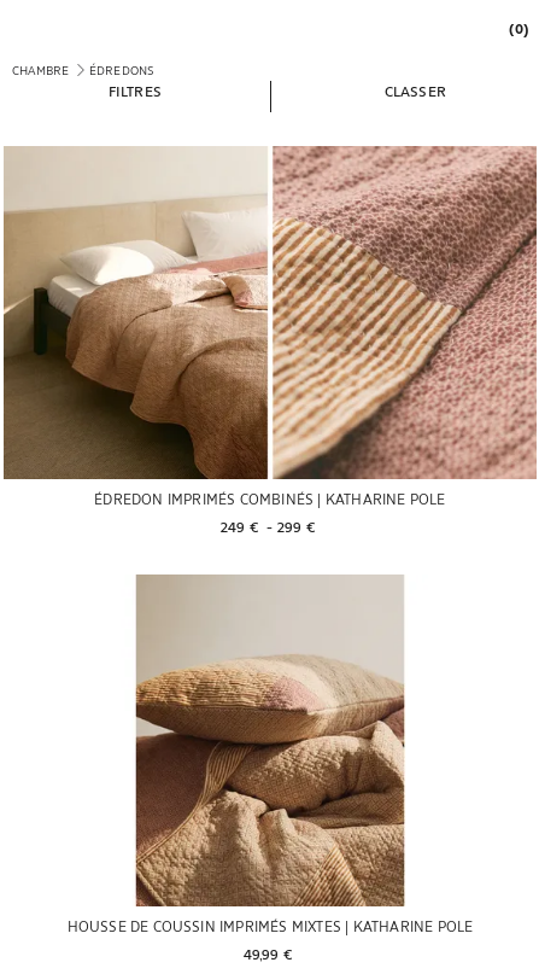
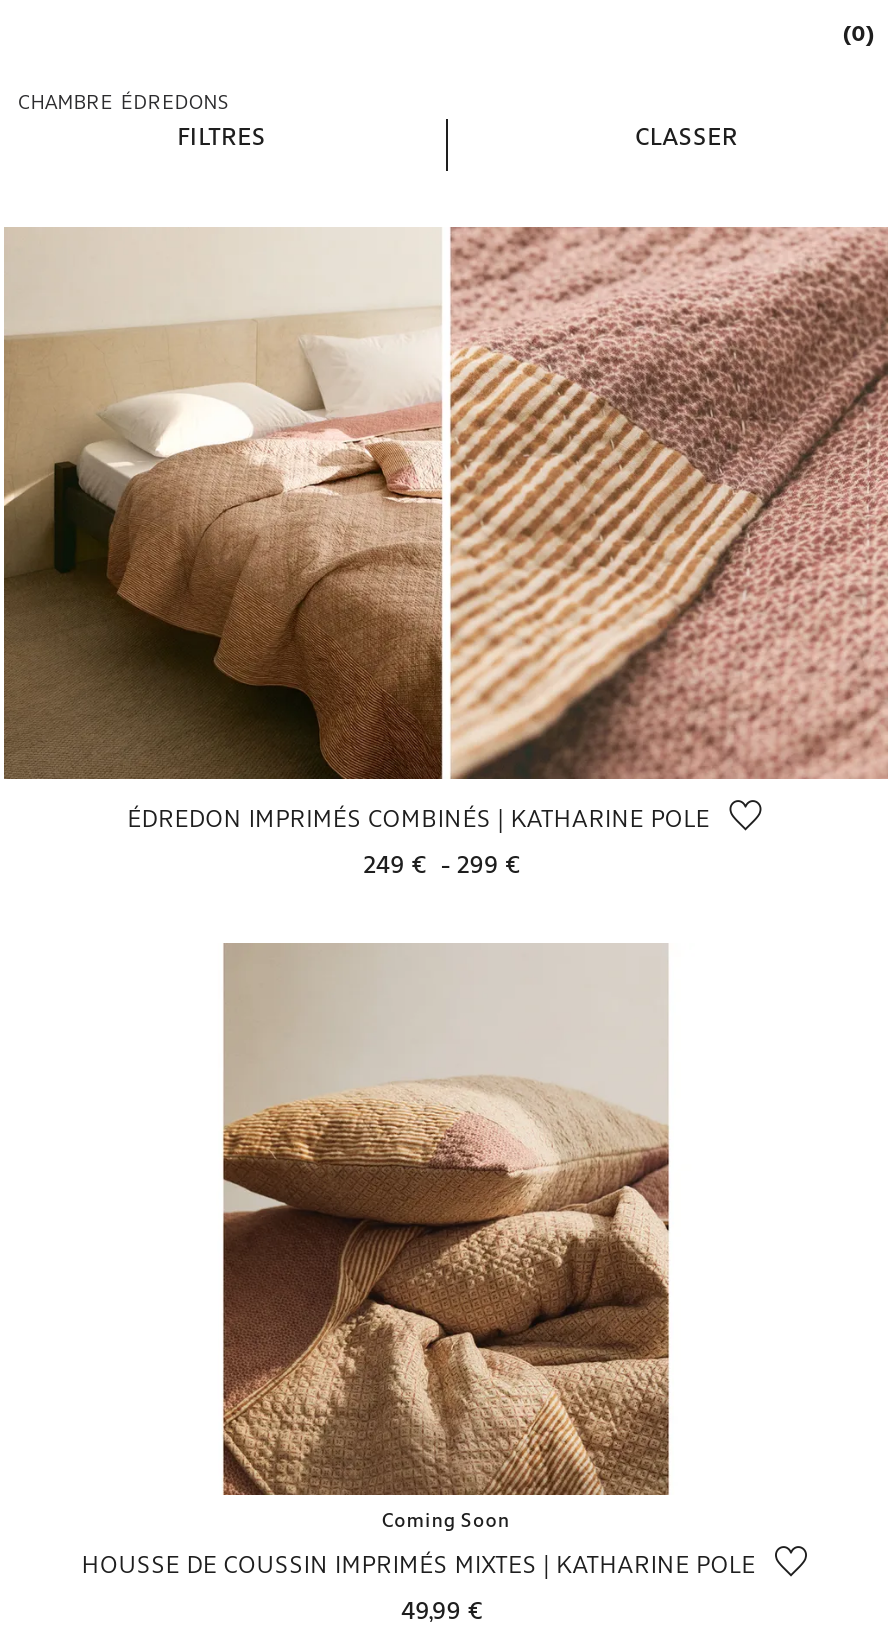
+ Coming Soon
